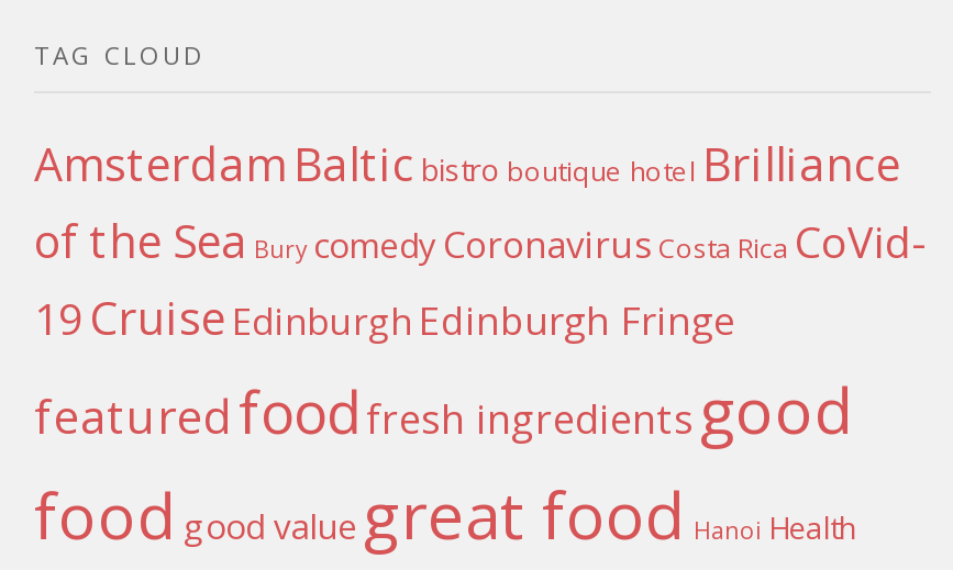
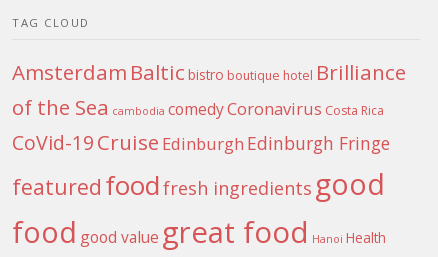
- of the Sea Bury comedy Coronavirus Costa Rica CoVid-
- 19 Cruise Edinburgh Edinburgh Fringe
+ of the Sea cambodia comedy Coronavirus Costa Rica
+ CoVid-19 Cruise Edinburgh Edinburgh Fringe
